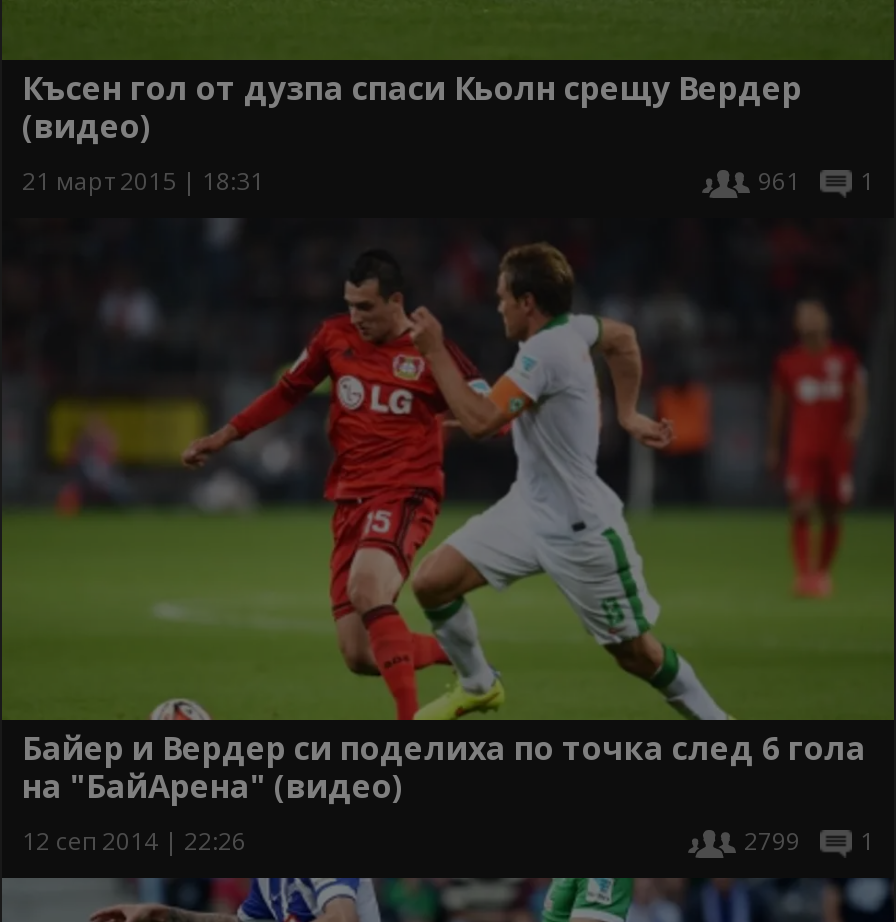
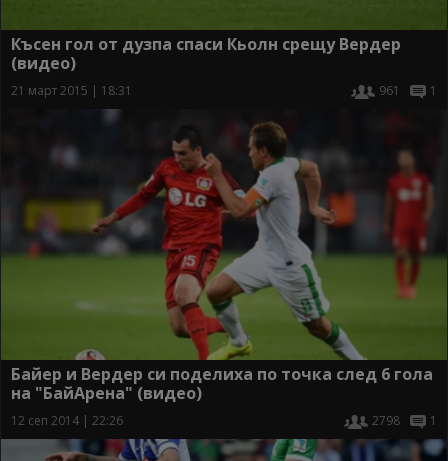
- 2799 1
+ 2798 1
